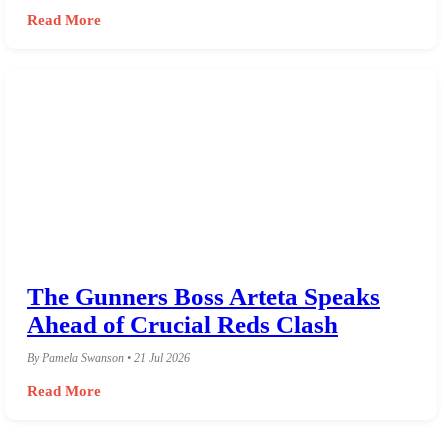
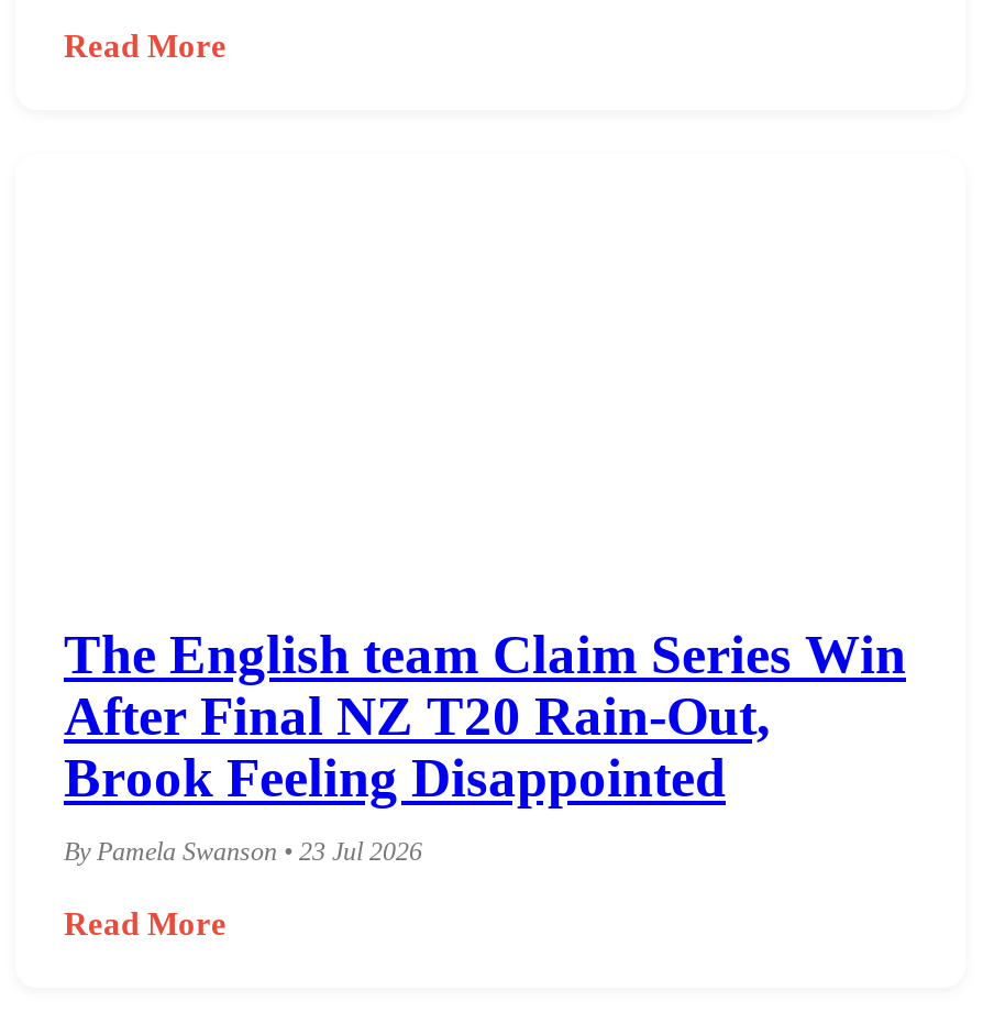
- The Gunners Boss Arteta Speaks
- Ahead of Crucial Reds Clash
+ The English team Claim Series Win
+ After Final NZ T20 Rain-Out,
+ Brook Feeling Disappointed

- By Pamela Swanson • 21 Jul 2026
+ By Pamela Swanson • 23 Jul 2026
